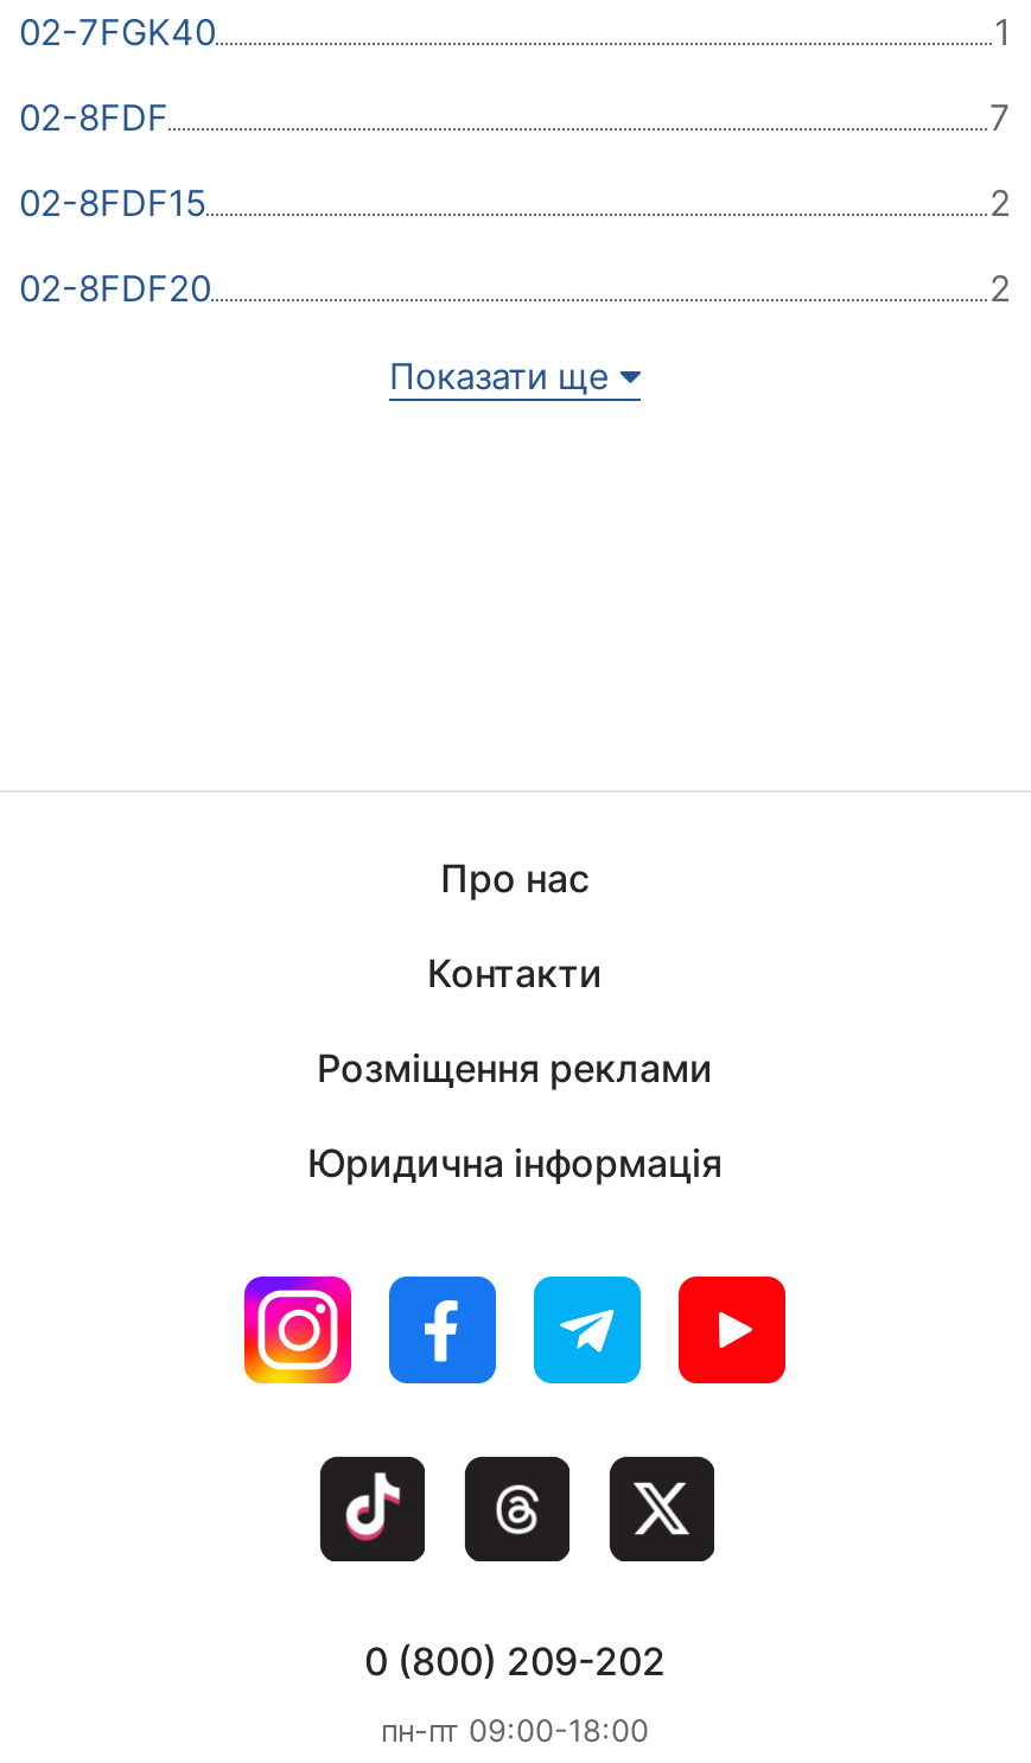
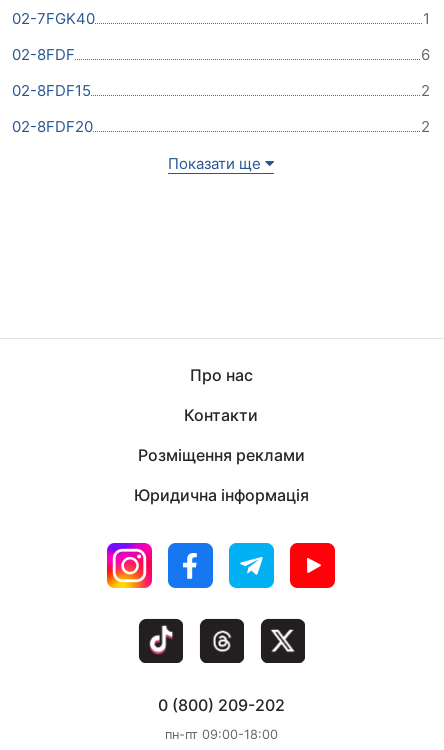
- 7
+ 6
